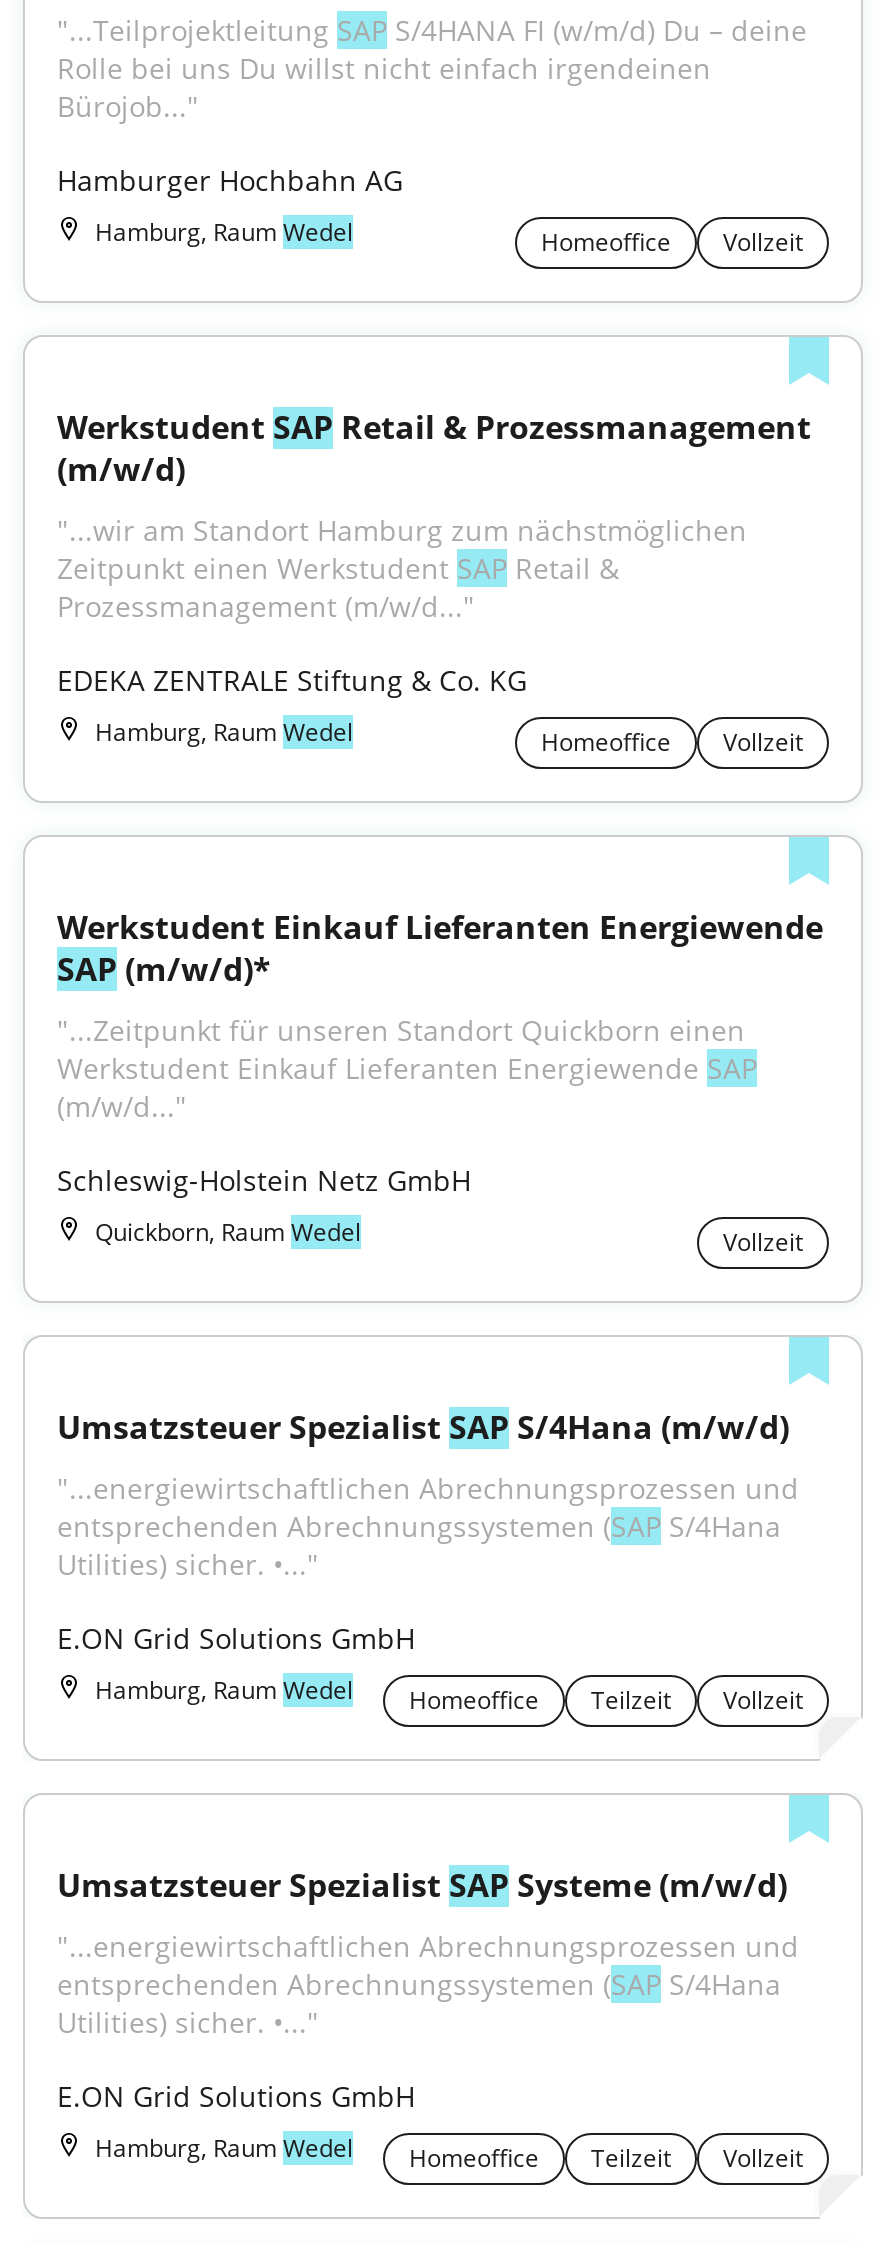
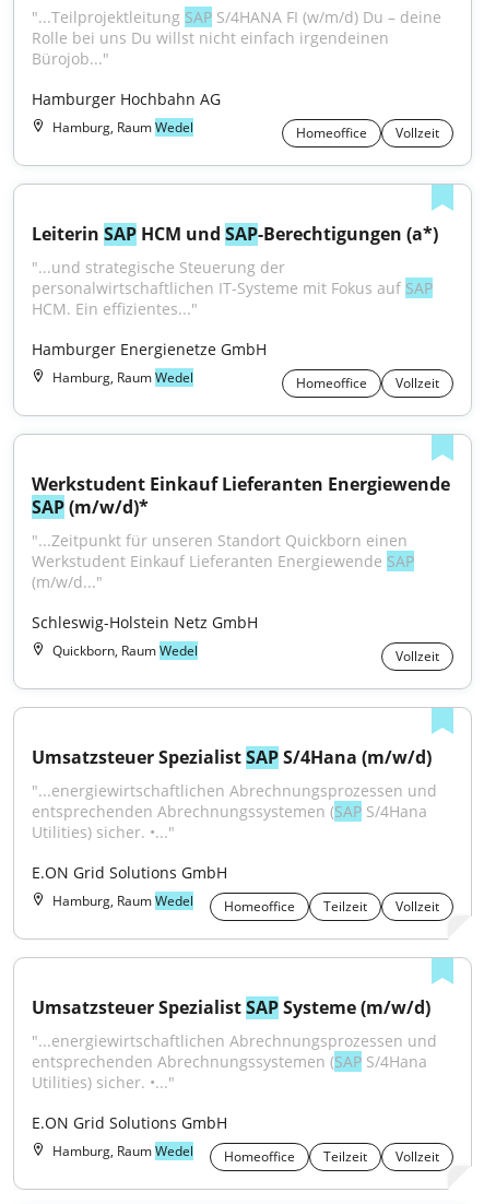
- Werkstudent SAP Retail & Prozessmanagement
- (m/w/d)
+ Leiterin SAP HCM und SAP-Berechtigungen (a*)

- "...wir am Standort Hamburg zum nächstmöglichen
- Zeitpunkt einen Werkstudent SAP Retail &
- Prozessmanagement (m/w/d..."
+ "...und strategische Steuerung der
+ personalwirtschaftlichen IT-Systeme mit Fokus auf SAP
+ HCM. Ein effizientes..."

- EDEKA ZENTRALE Stiftung & Co. KG
+ Hamburger Energienetze GmbH
